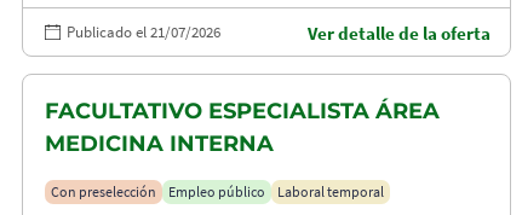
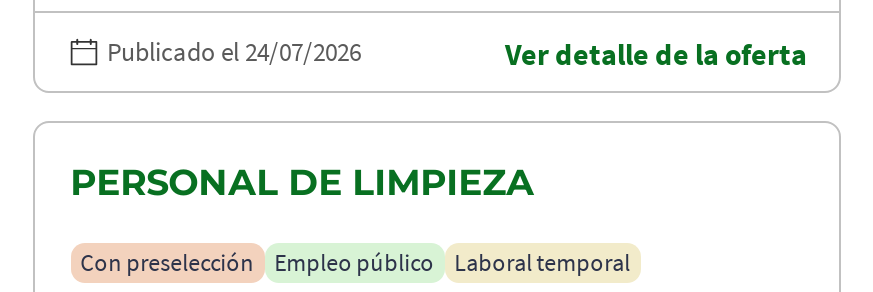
- Publicado el 21/07/2026
+ Publicado el 24/07/2026

- FACULTATIVO ESPECIALISTA ÁREA
- MEDICINA INTERNA
+ PERSONAL DE LIMPIEZA
